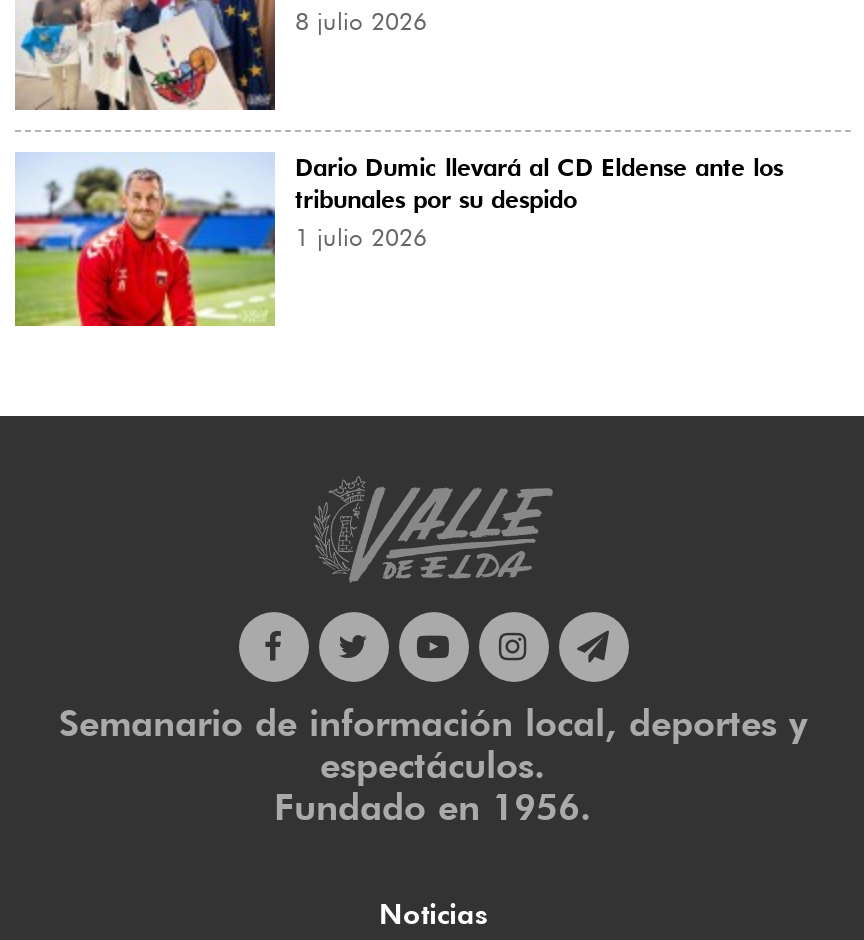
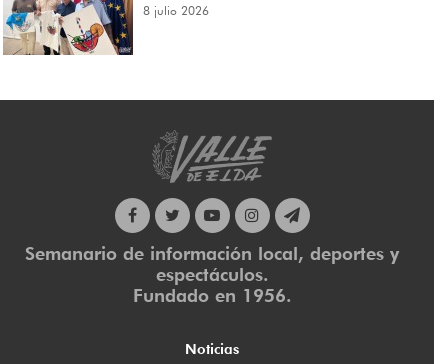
- [image]
- Dario Dumic llevará al CD Eldense ante los
- tribunales por su despido
- 1 julio 2026
